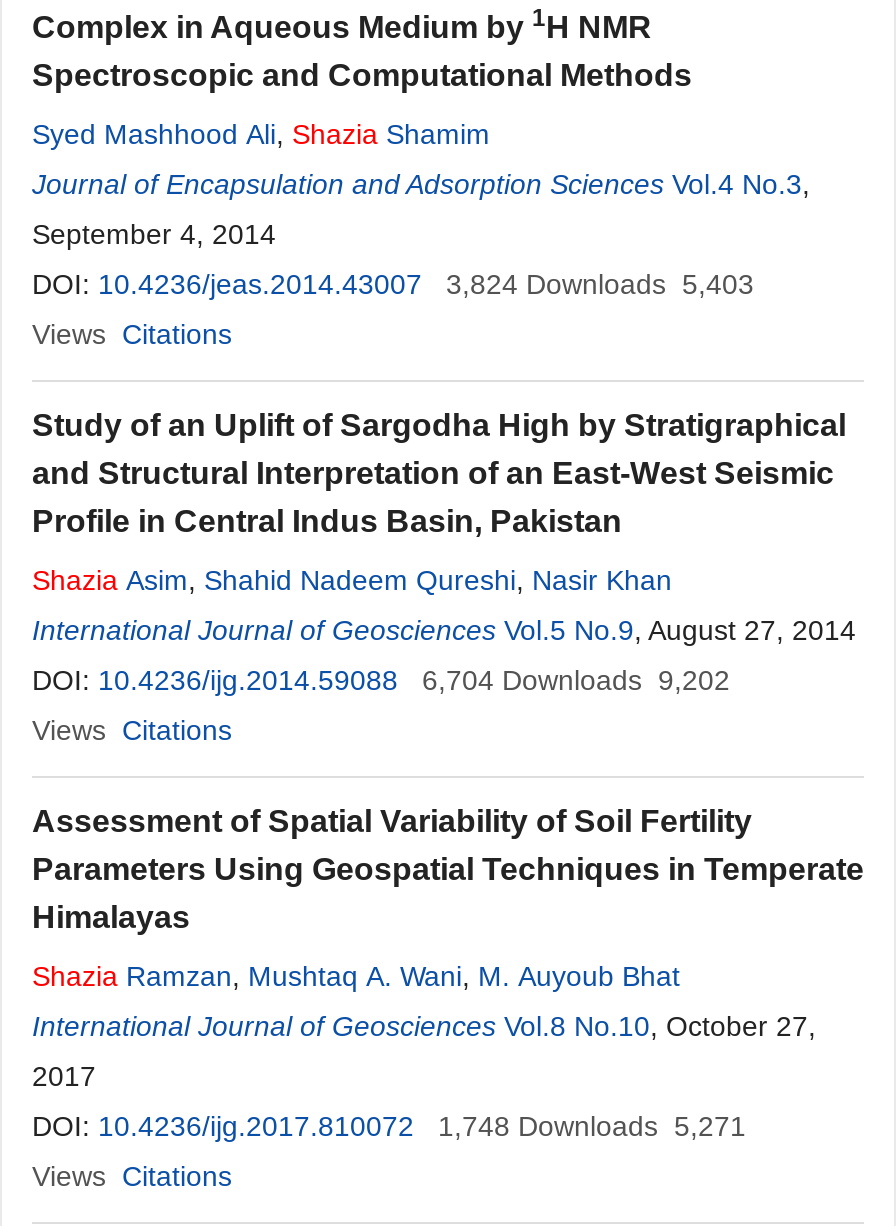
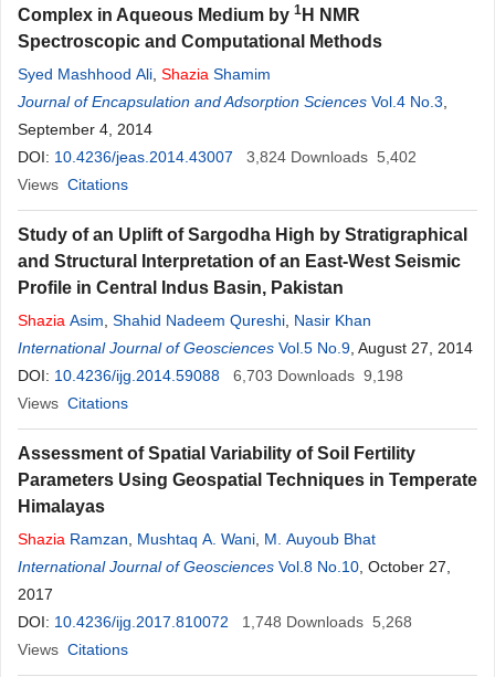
- DOI: 10.4236/jeas.2014.43007 3,824 Downloads 5,403
+ DOI: 10.4236/jeas.2014.43007 3,824 Downloads 5,402

- DOI: 10.4236/ijg.2014.59088 6,704 Downloads 9,202
+ DOI: 10.4236/ijg.2014.59088 6,703 Downloads 9,198

- DOI: 10.4236/ijg.2017.810072 1,748 Downloads 5,271
+ DOI: 10.4236/ijg.2017.810072 1,748 Downloads 5,268
